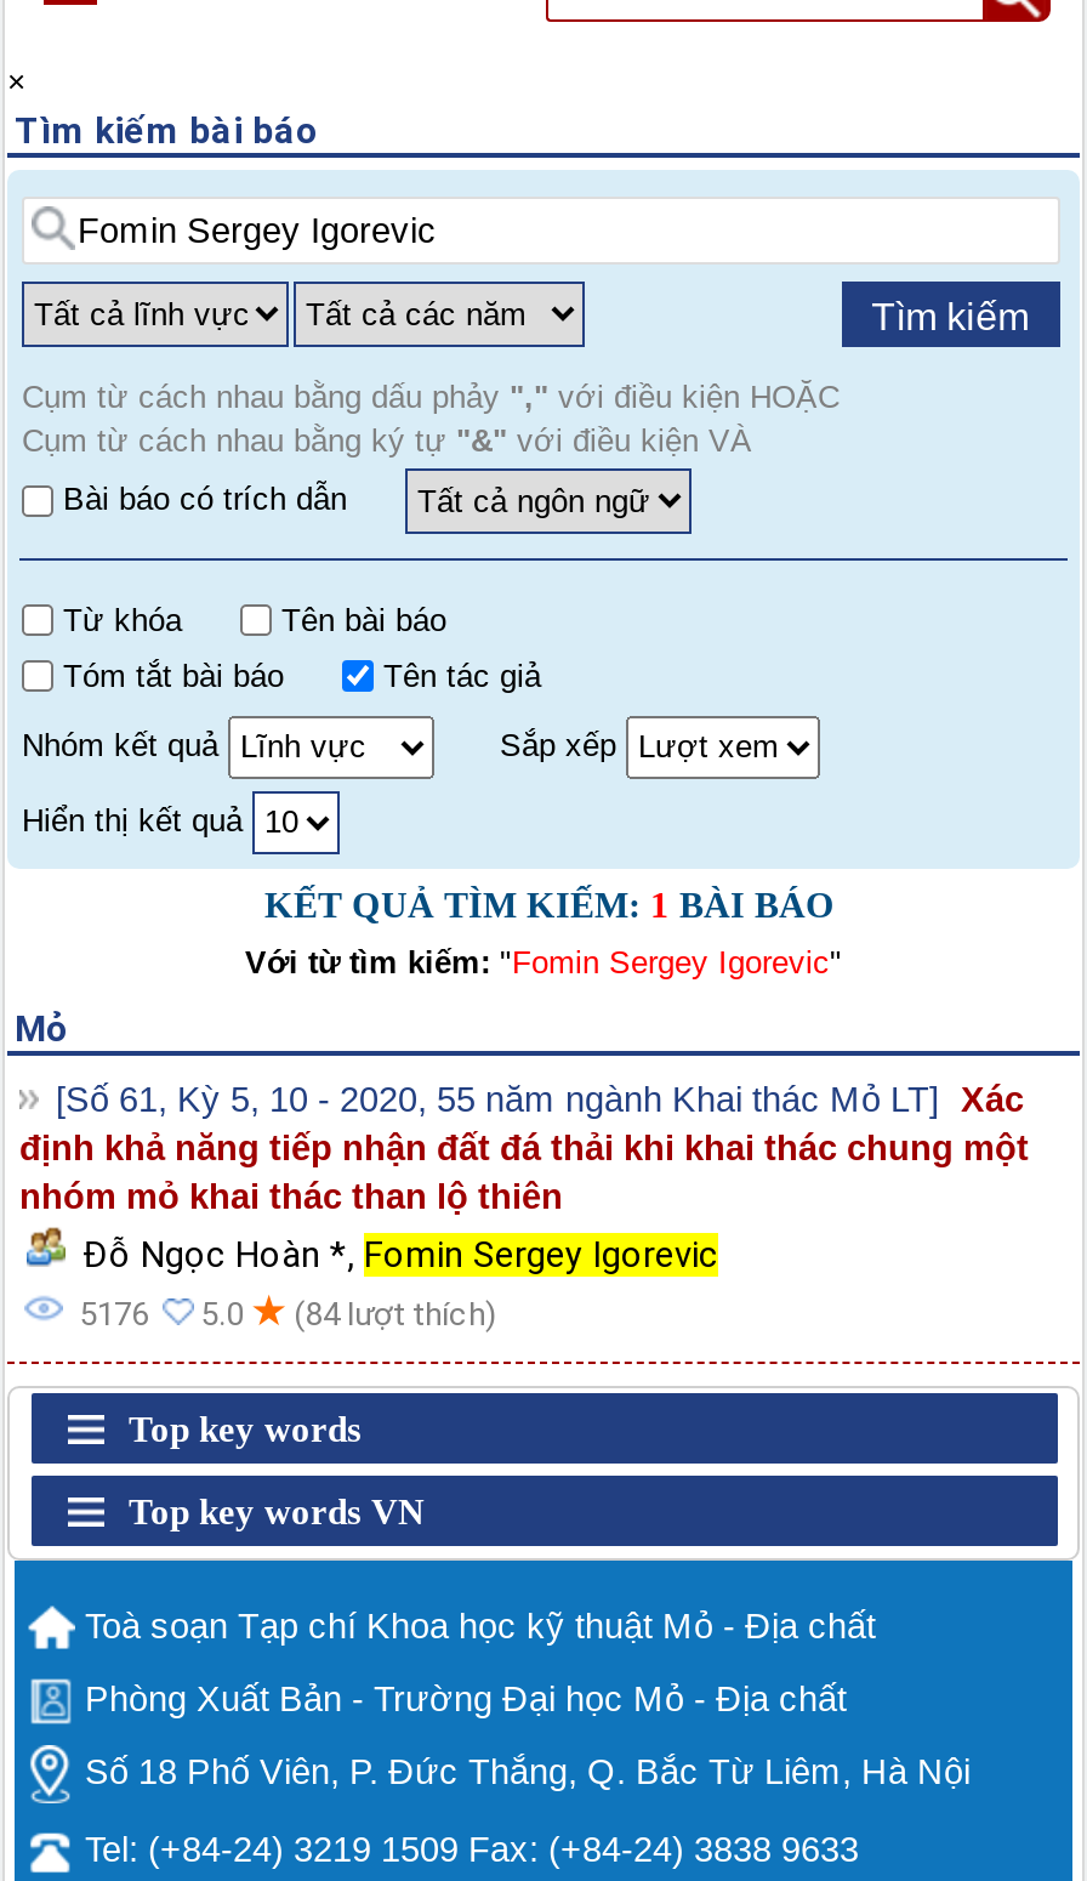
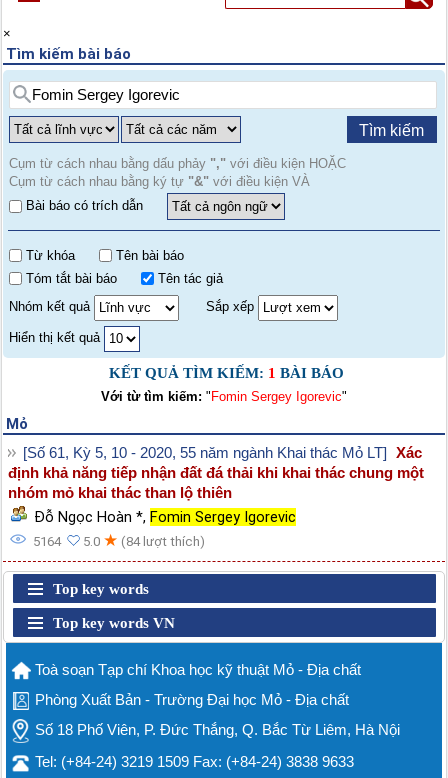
- 5176
+ 5164
